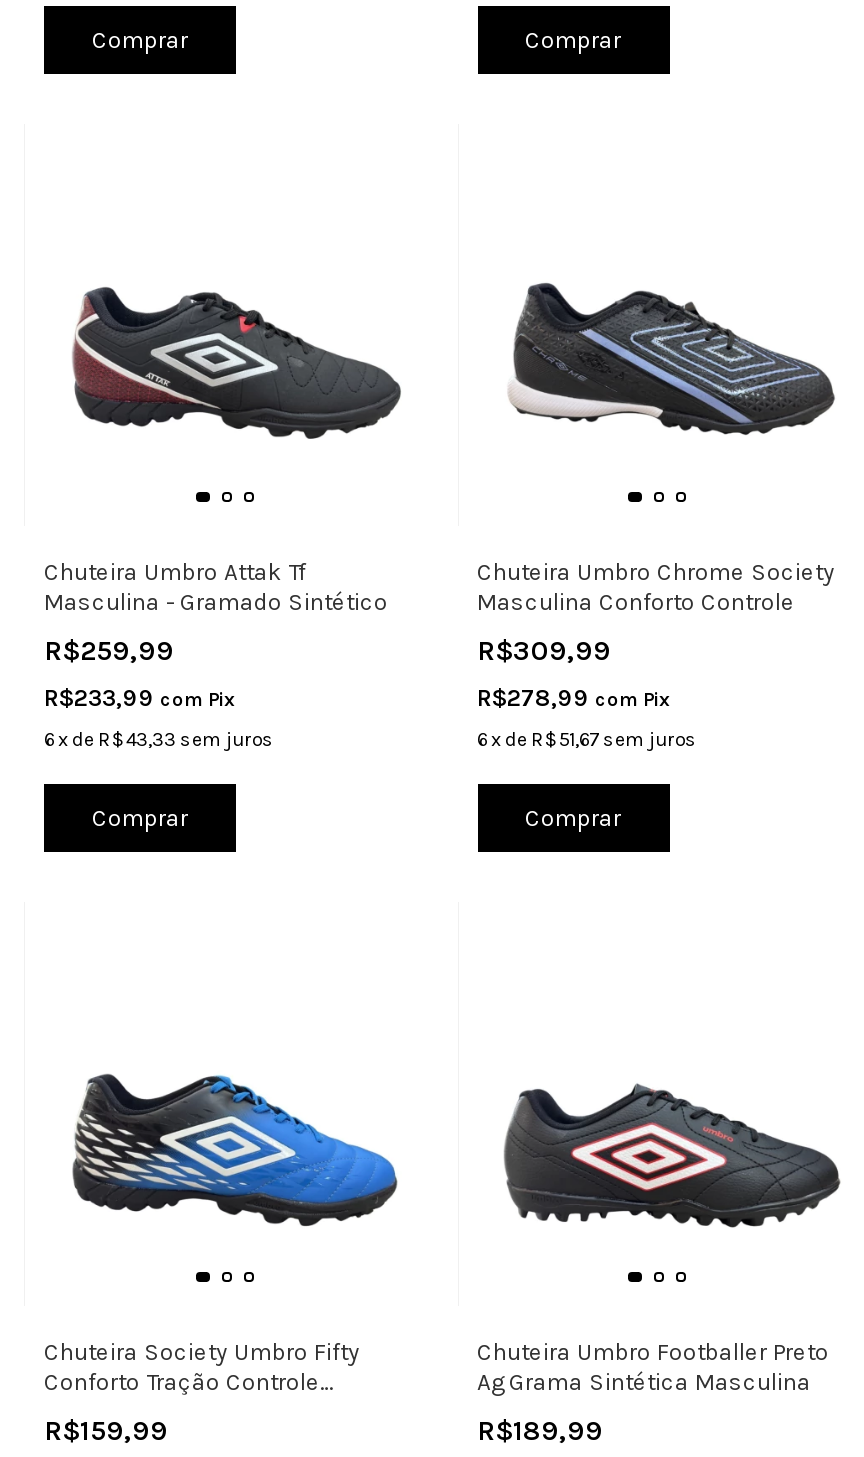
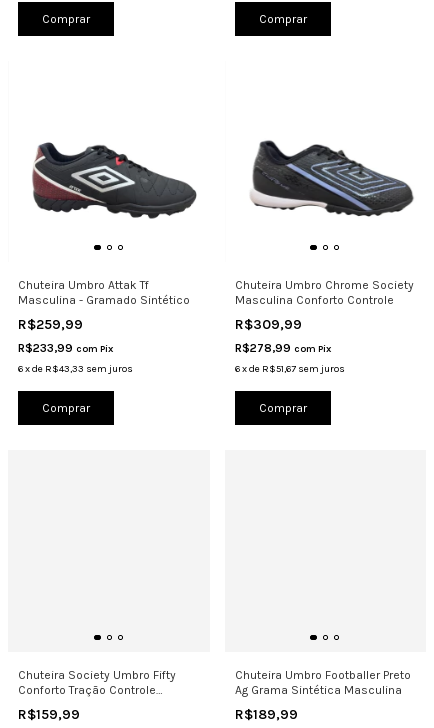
- [image]

- [image]
